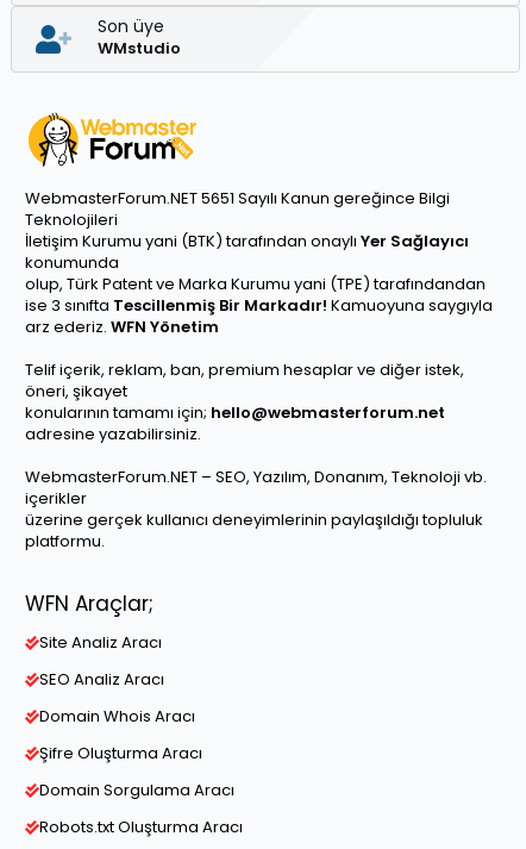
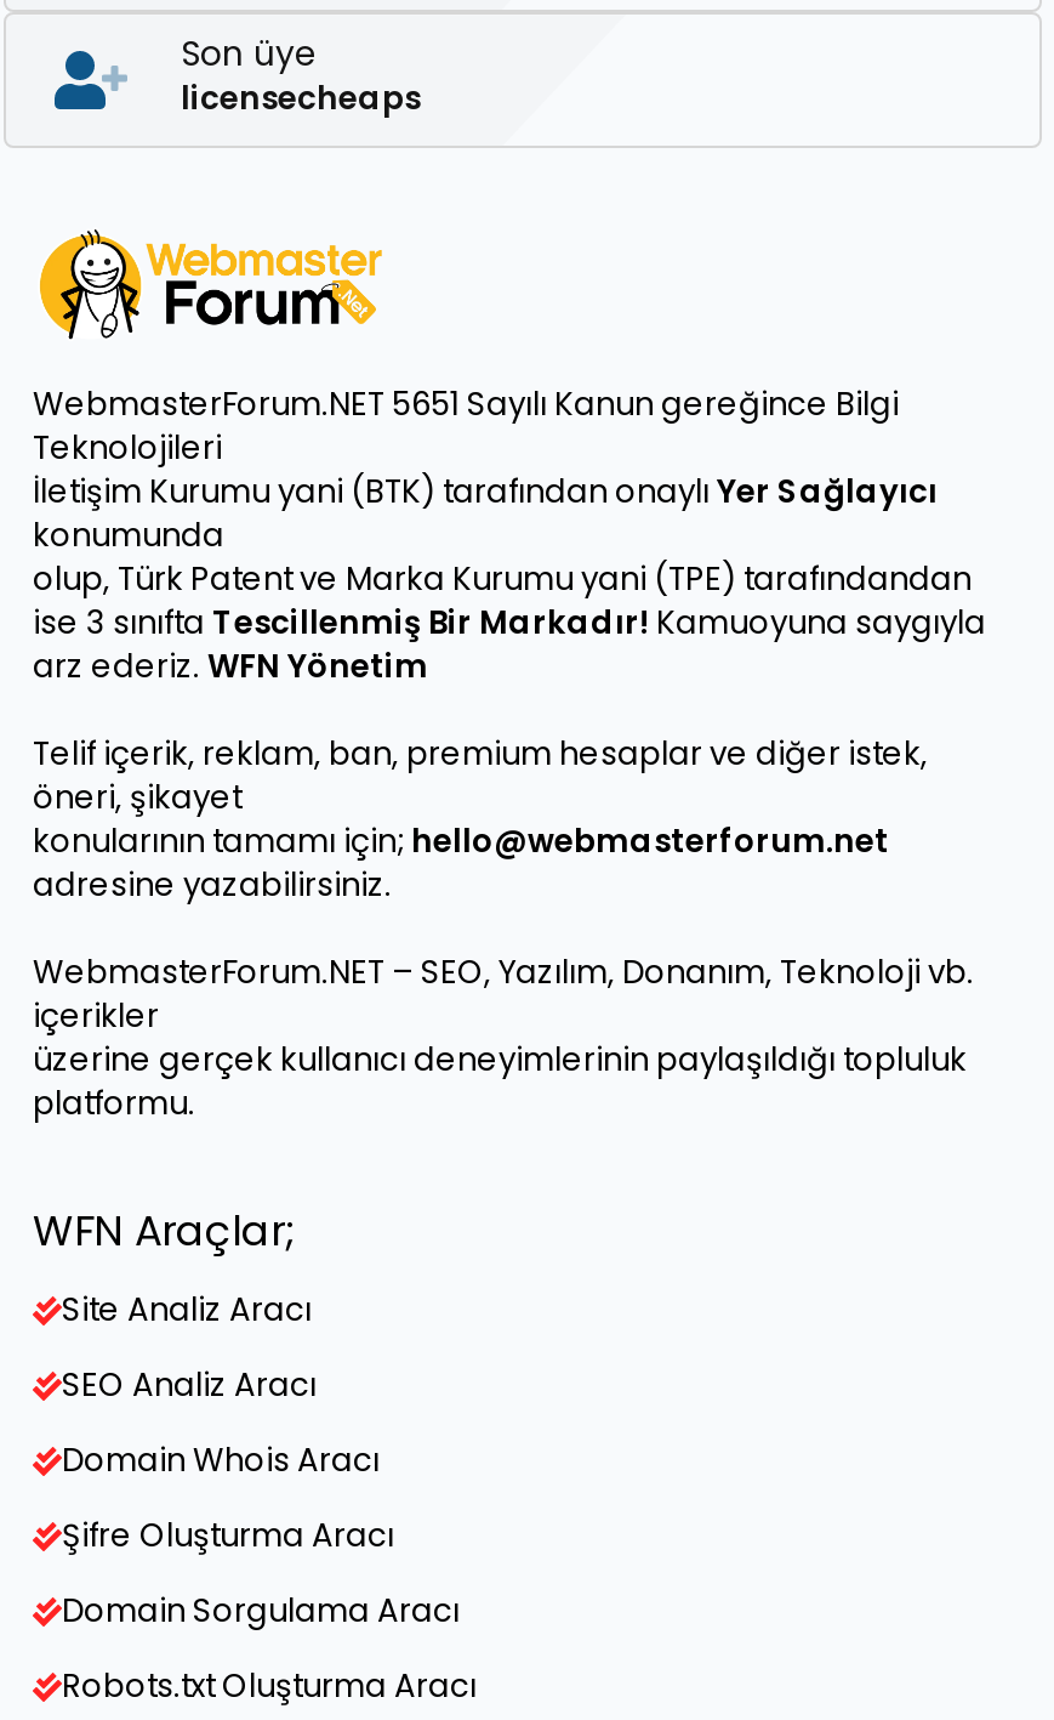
- WMstudio
+ licensecheaps
